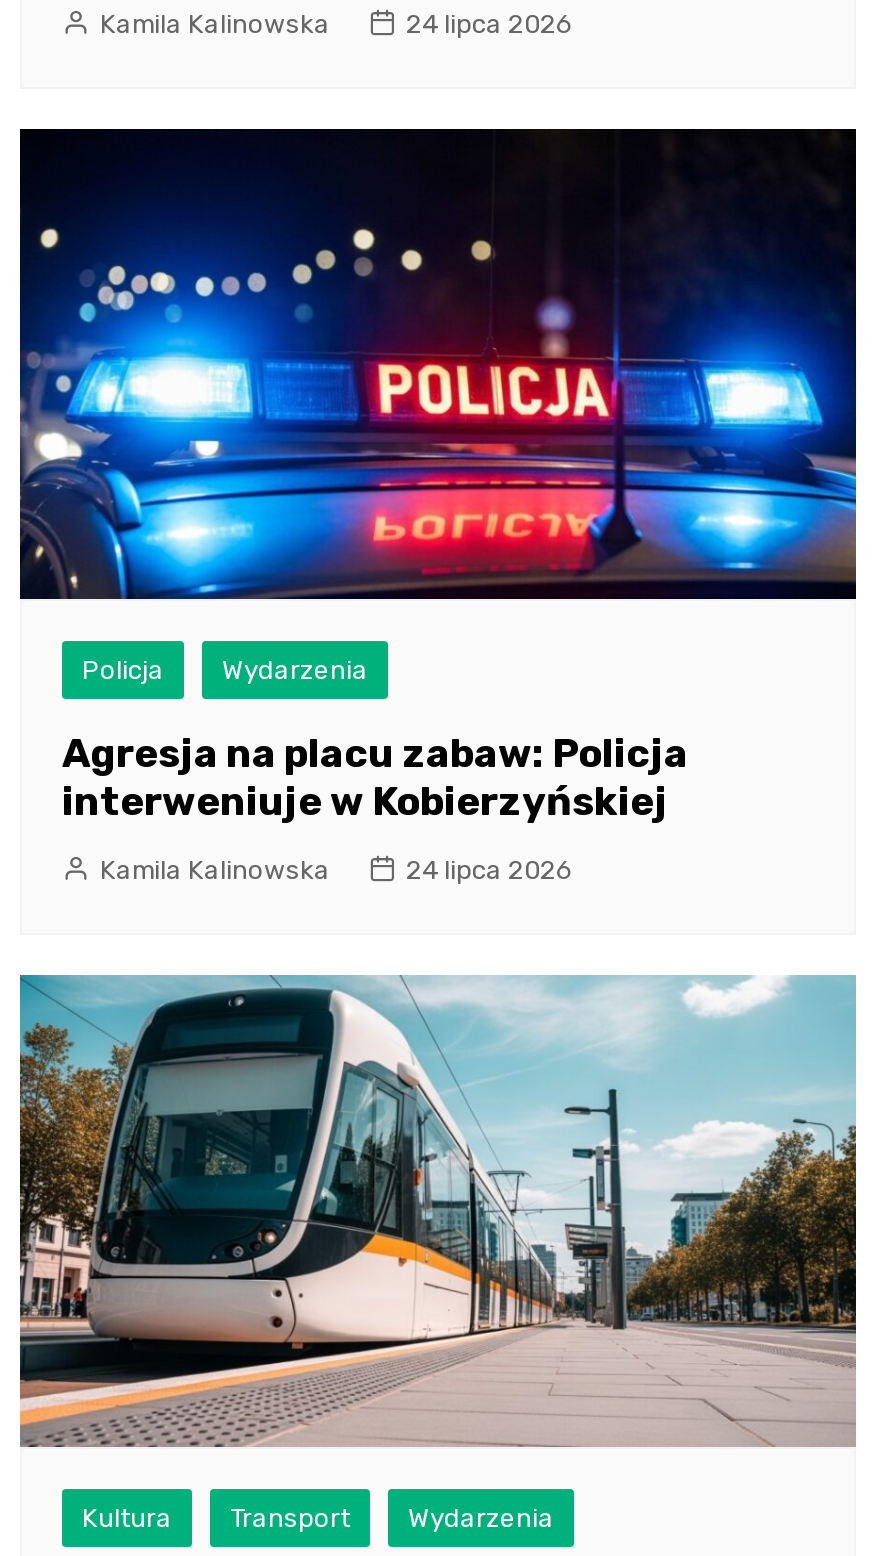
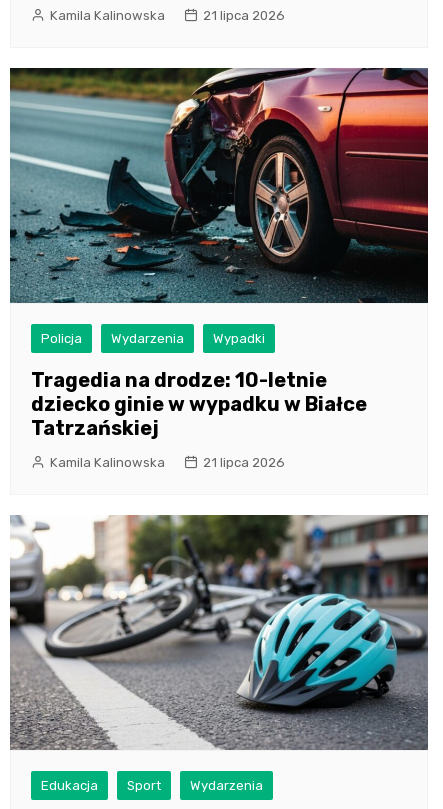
- 24 lipca 2026
+ 21 lipca 2026

- [image]
+ [image]

- Agresja na placu zabaw: Policja
- interweniuje w Kobierzyńskiej
+ Wypadki
+ Tragedia na drodze: 10-letnie
+ dziecko ginie w wypadku w Białce
+ Tatrzańskiej

- 24 lipca 2026
+ 21 lipca 2026

- [image]
- Kultura
- Transport
+ [image]
+ Edukacja
+ Sport
